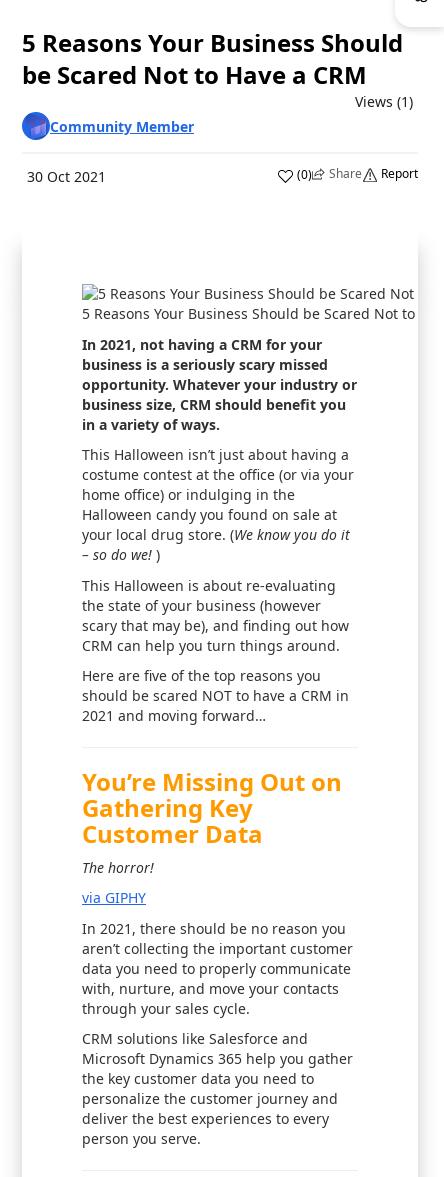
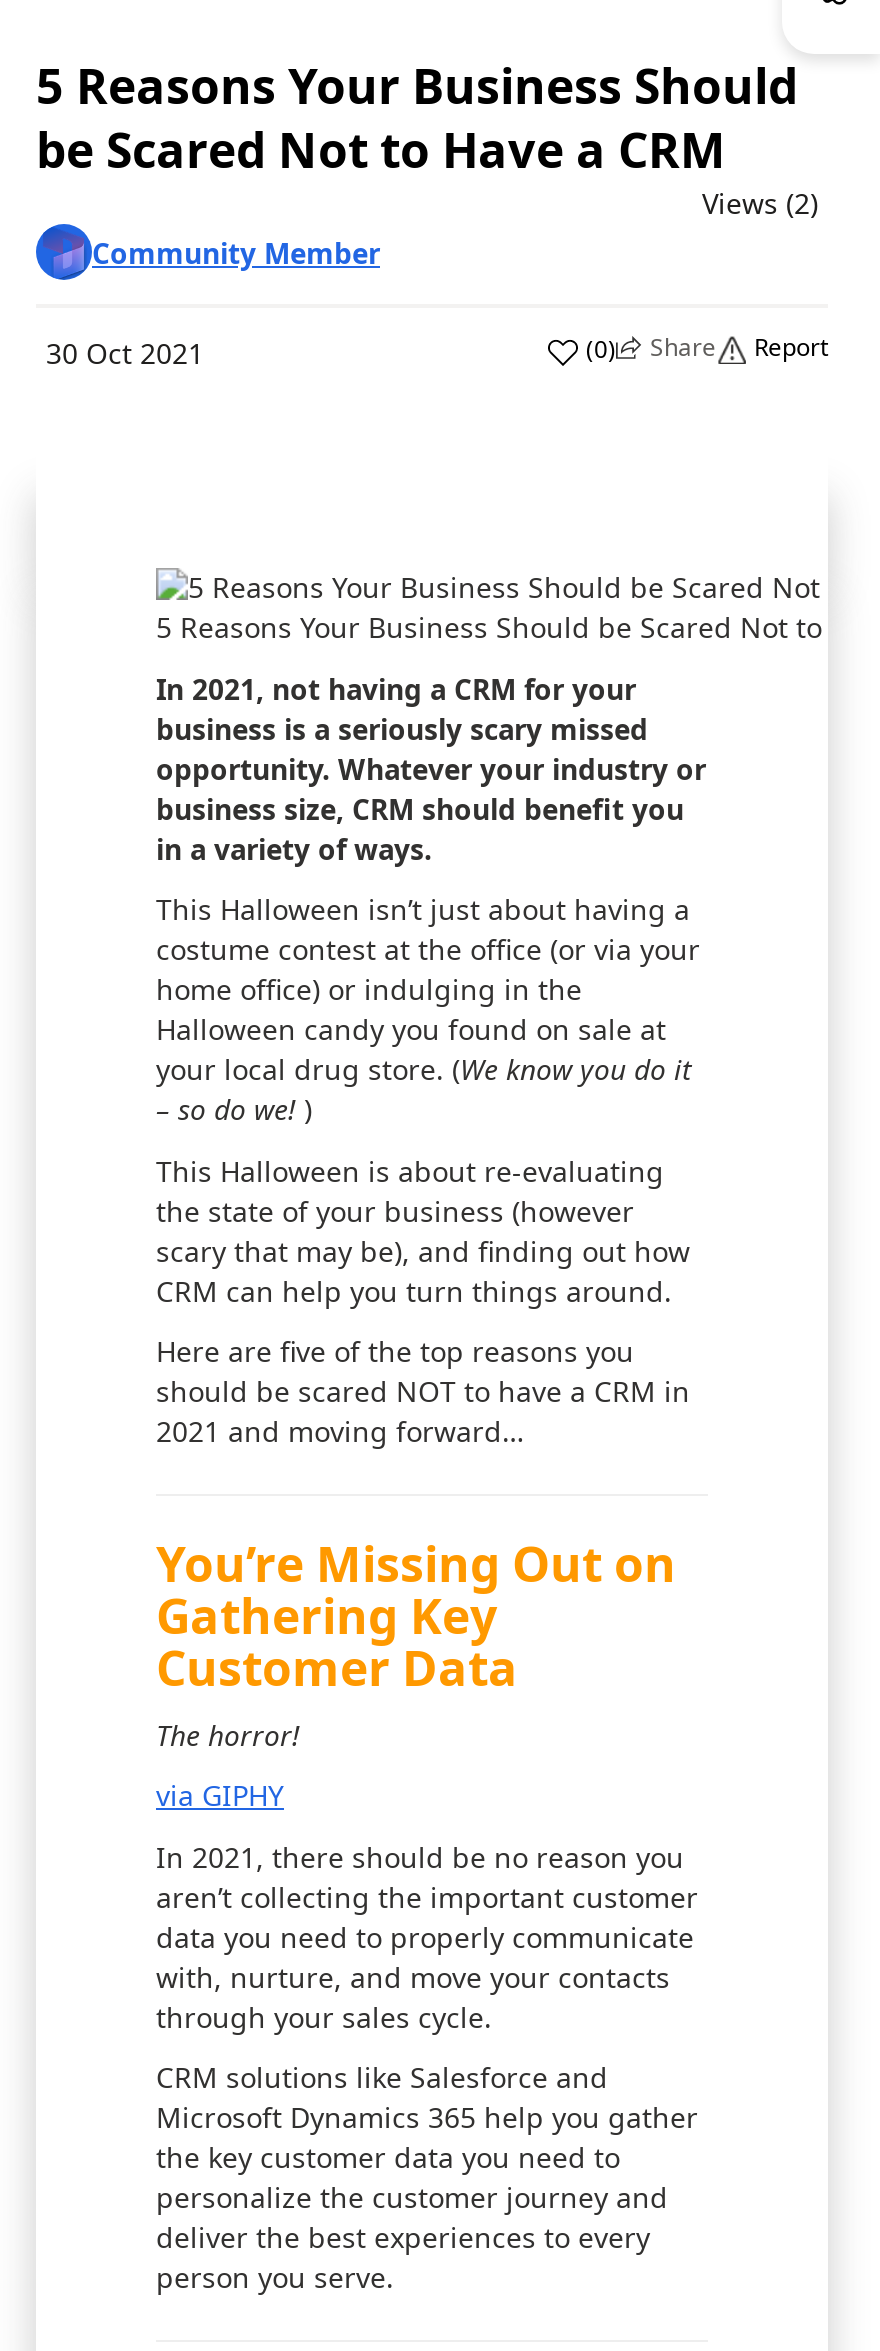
- Views (1)
+ Views (2)
